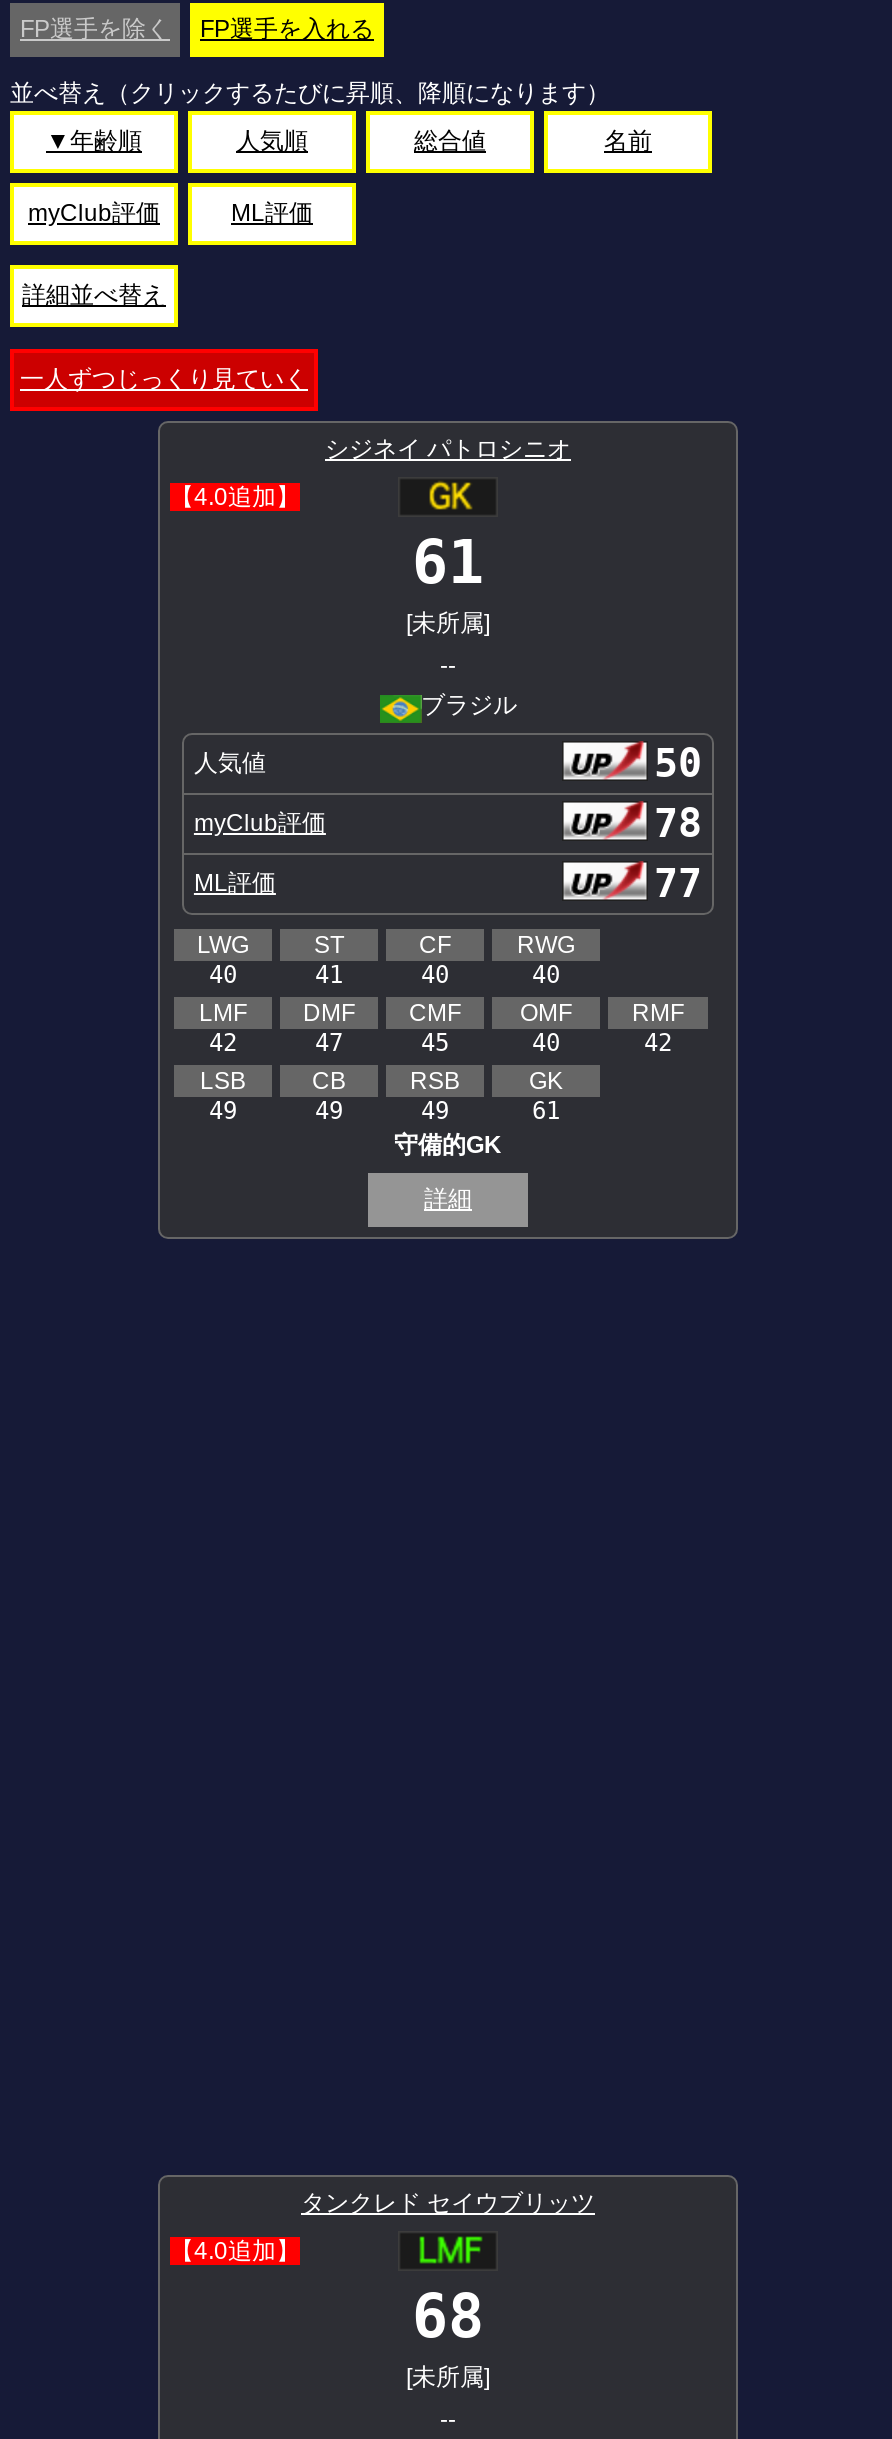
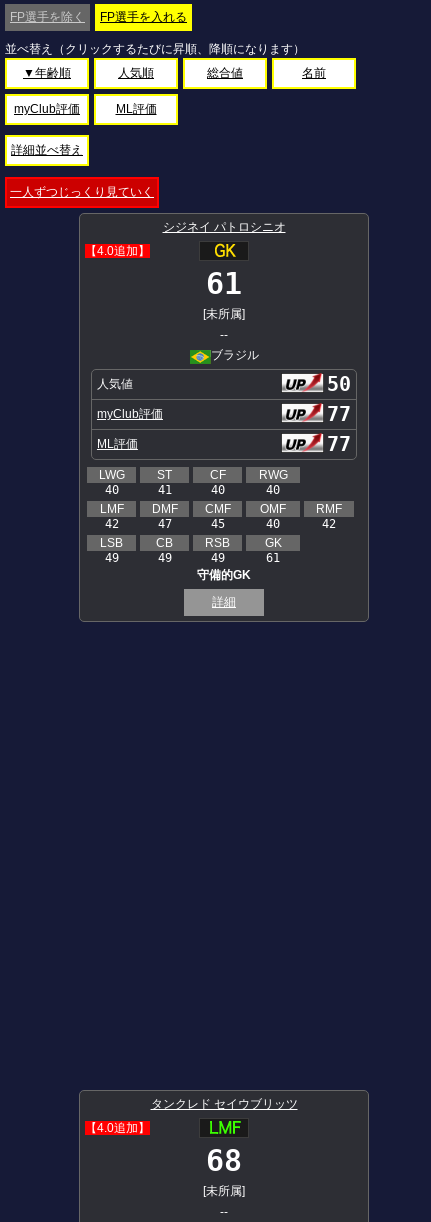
- 78
+ 77
